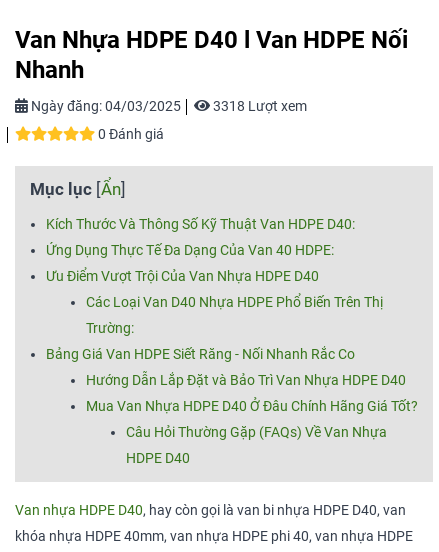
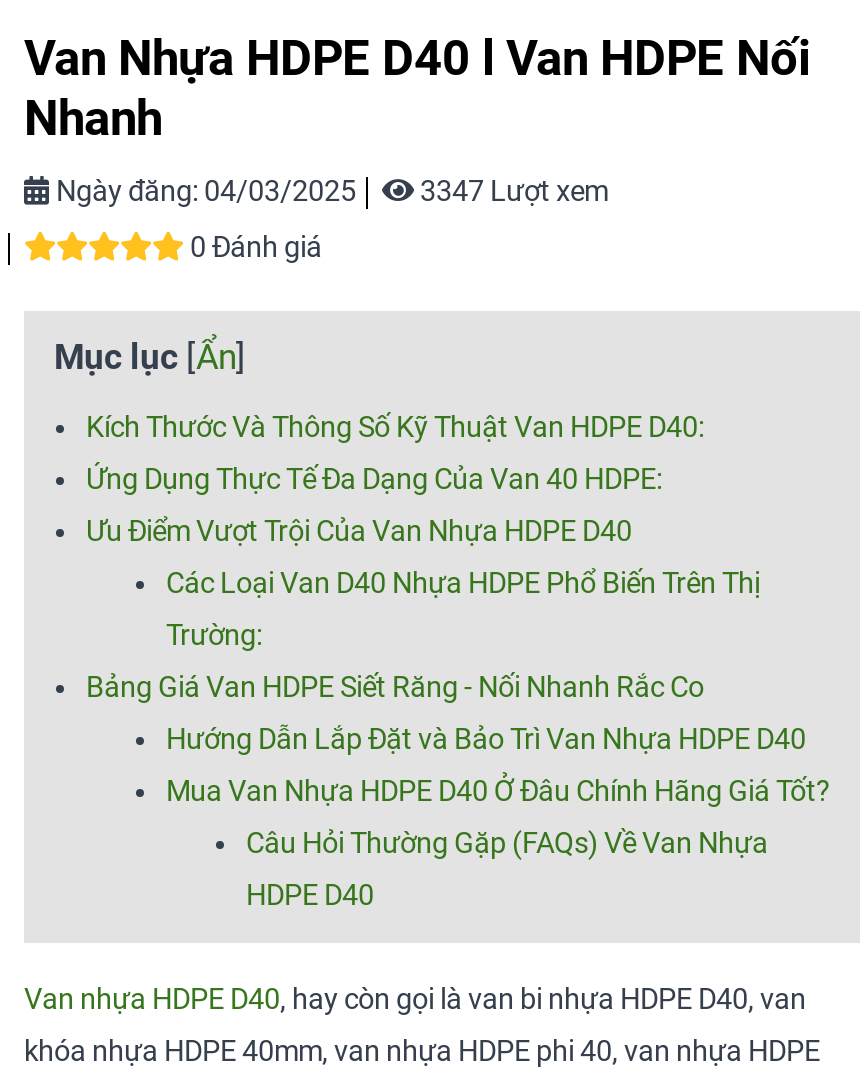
- Ngày đăng: 04/03/2025 3318 Lượt xem
+ Ngày đăng: 04/03/2025 3347 Lượt xem
